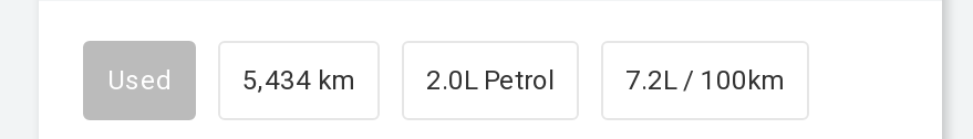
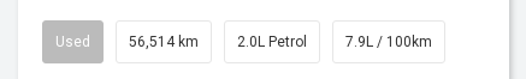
- 5,434 km
+ 56,514 km

- 7.2L / 100km
+ 7.9L / 100km
